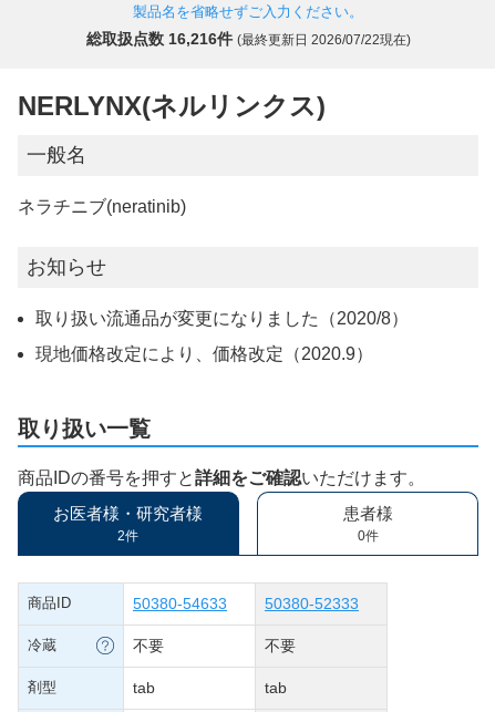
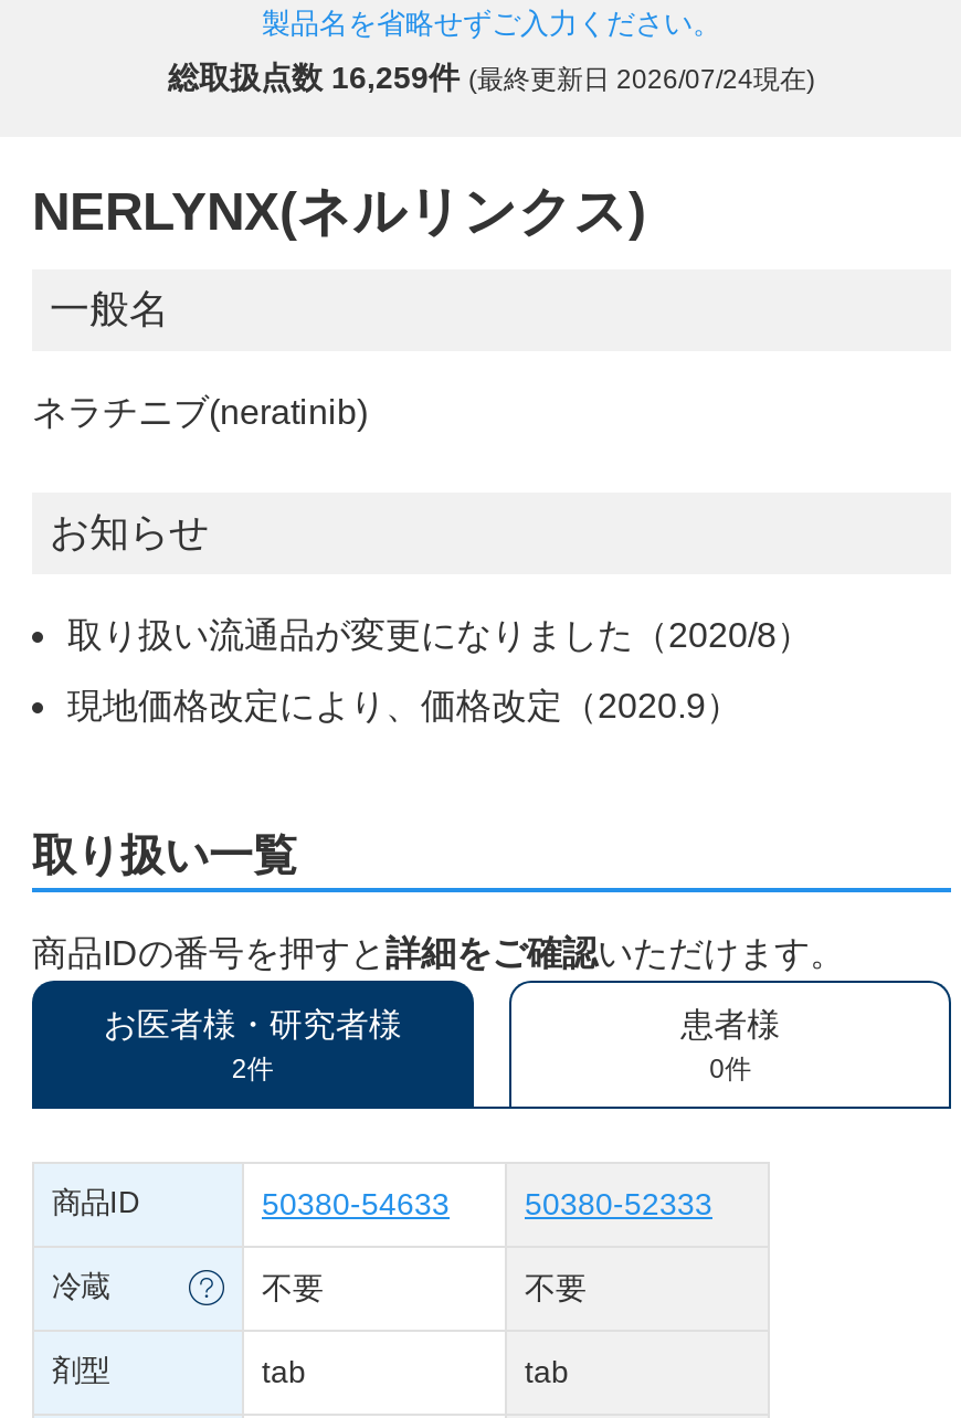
- 総取扱点数 16,216件(最終更新日2026/07/22現在)
+ 総取扱点数 16,259件(最終更新日2026/07/24現在)
